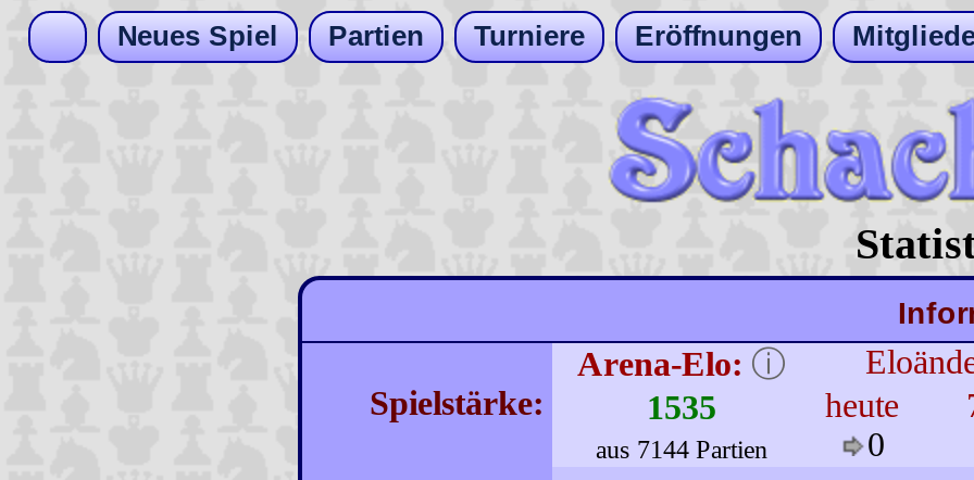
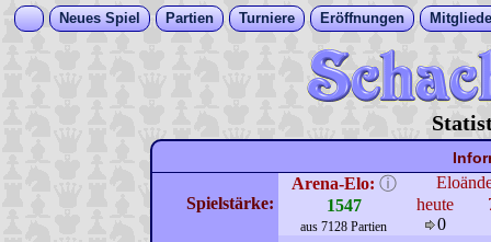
- 1535
+ 1547

- aus 7144 Partien
+ aus 7128 Partien
